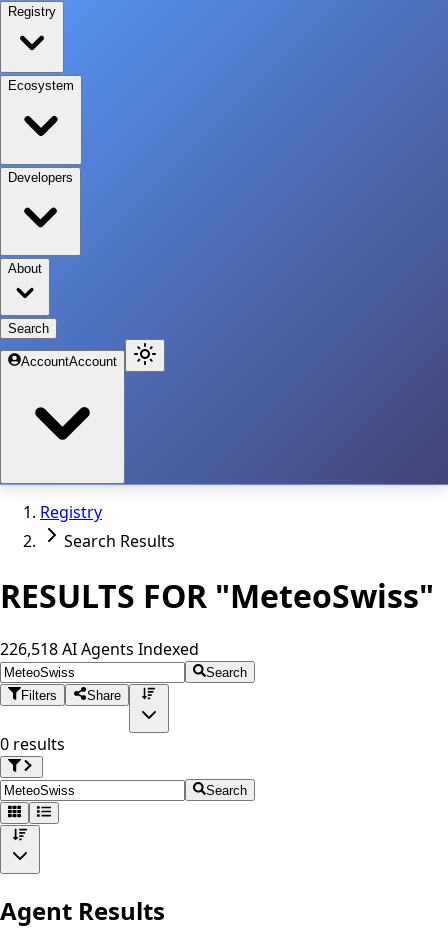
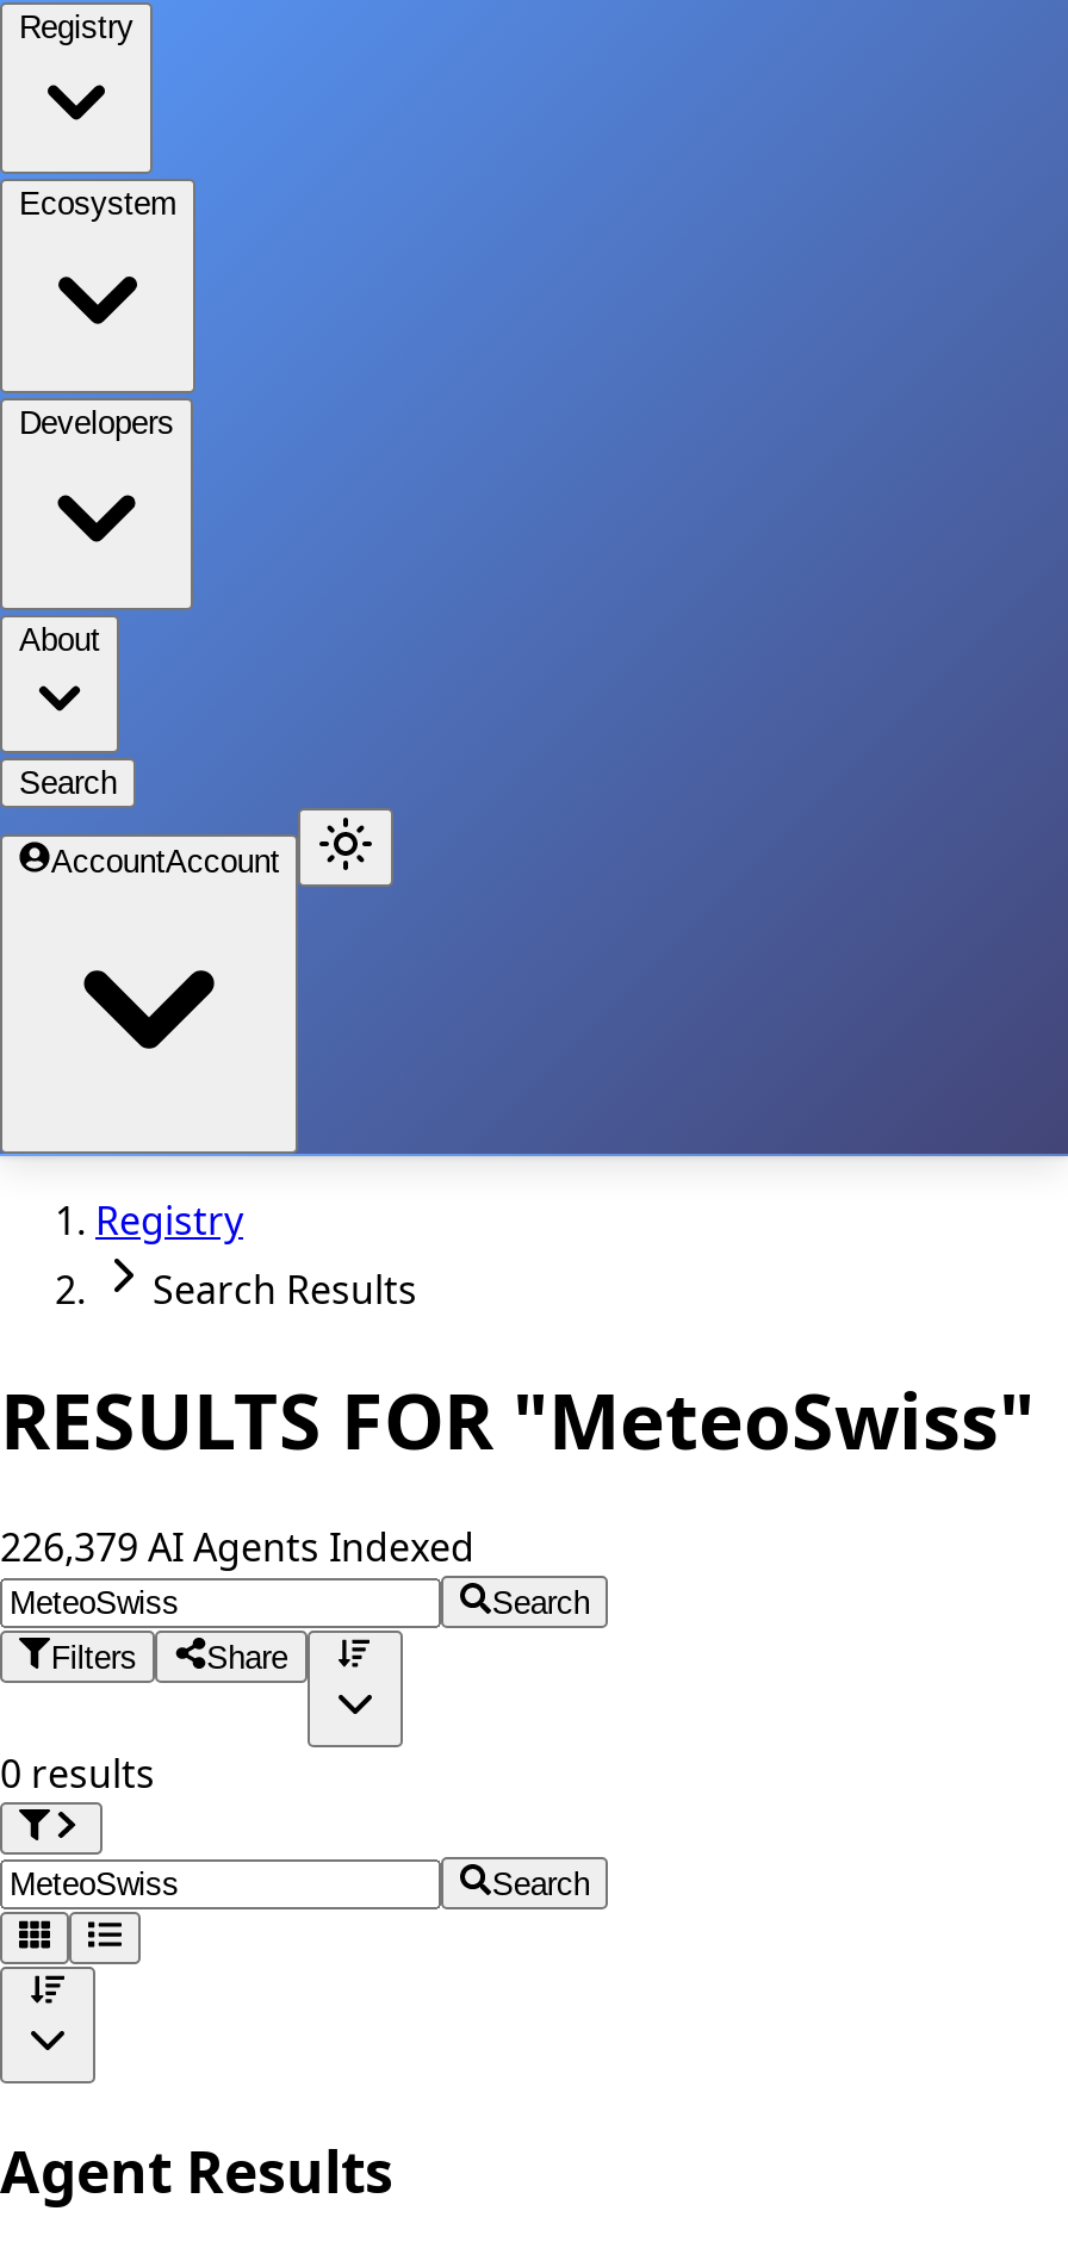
- 226,518 AI Agents Indexed
+ 226,379 AI Agents Indexed
